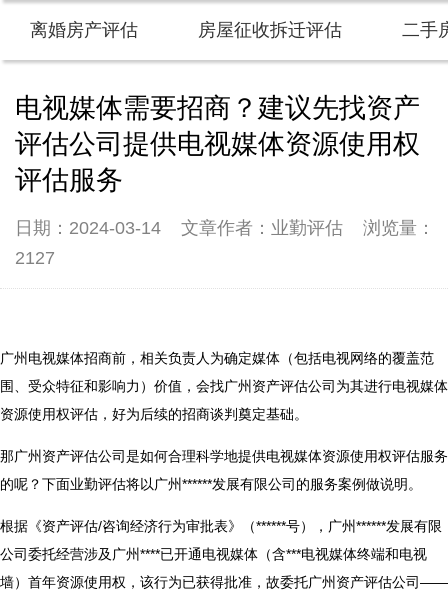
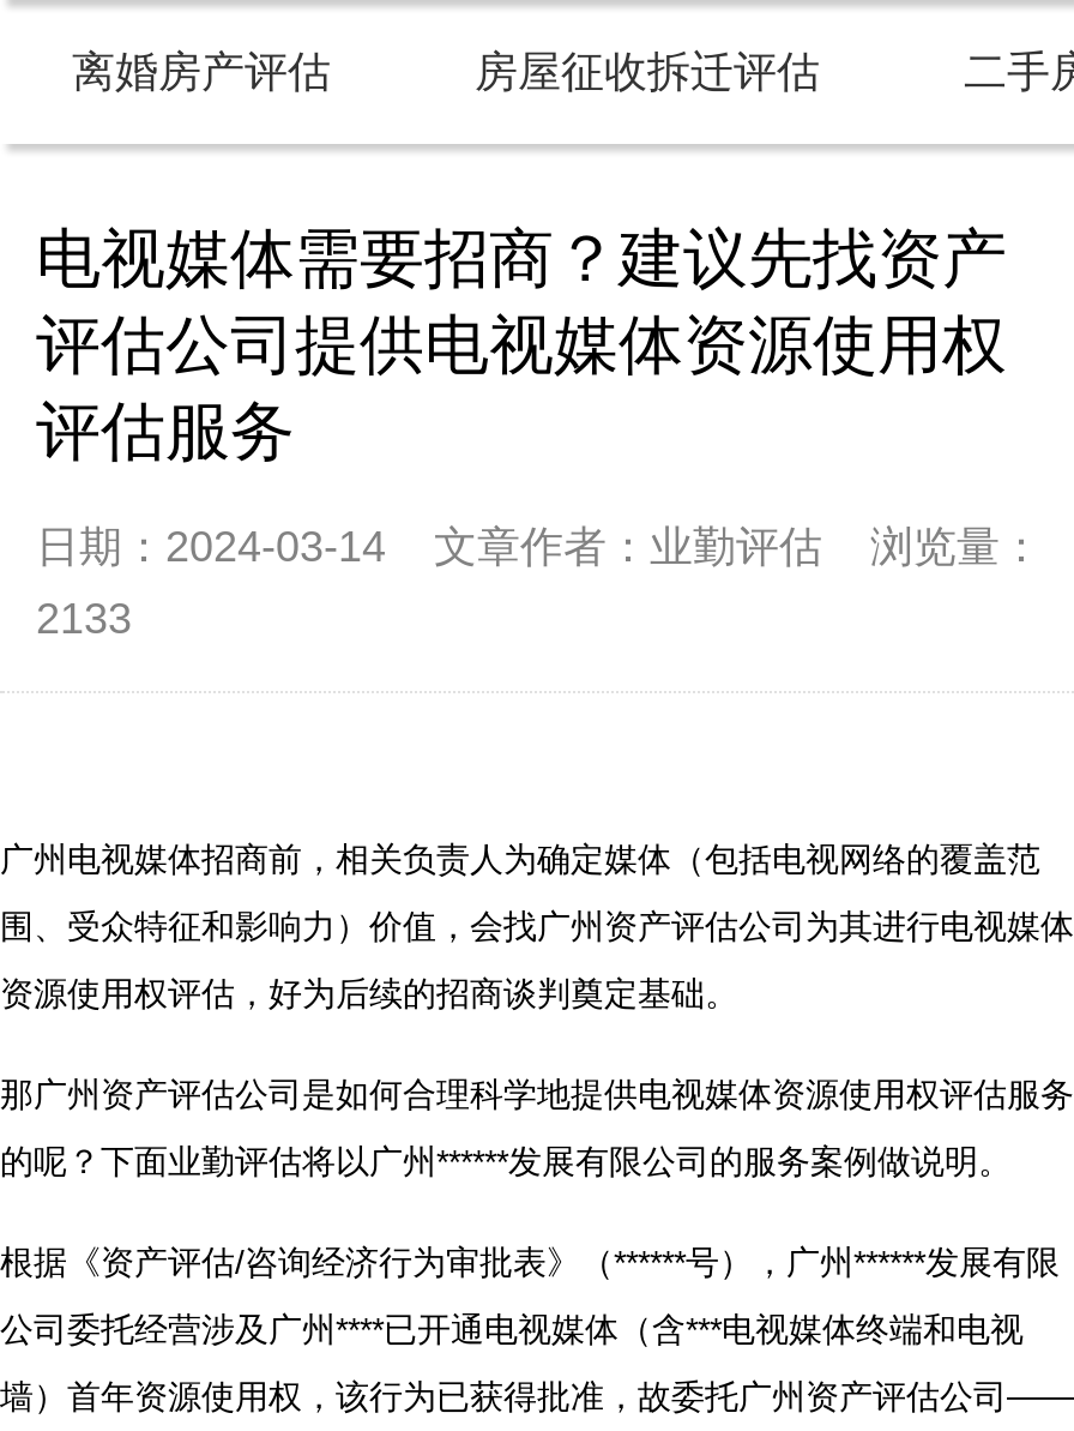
- 2127
+ 2133
